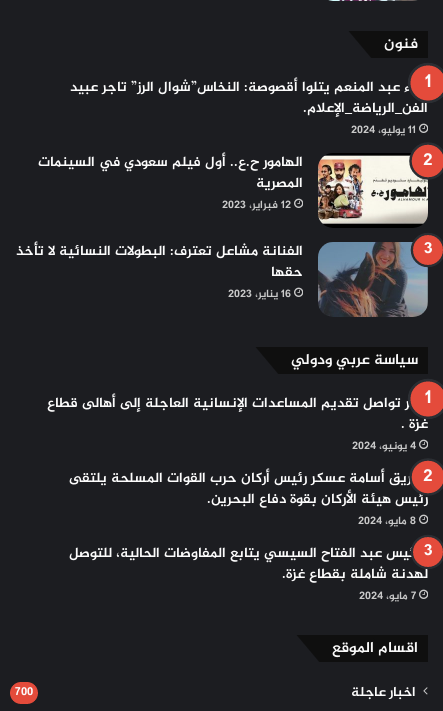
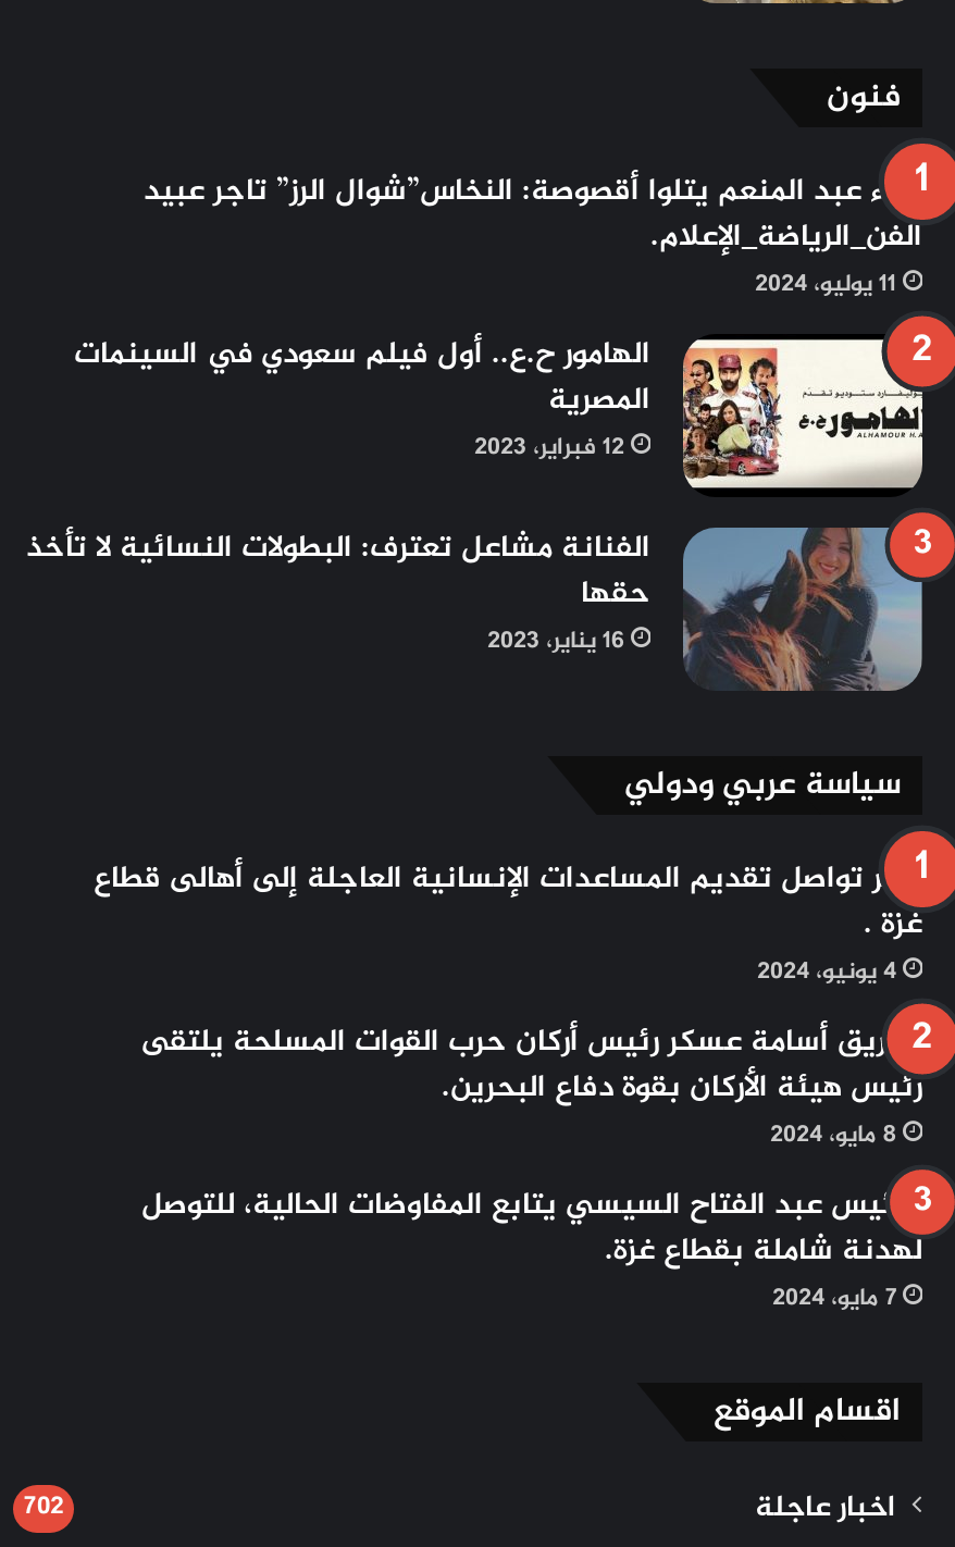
- 700
+ 702
